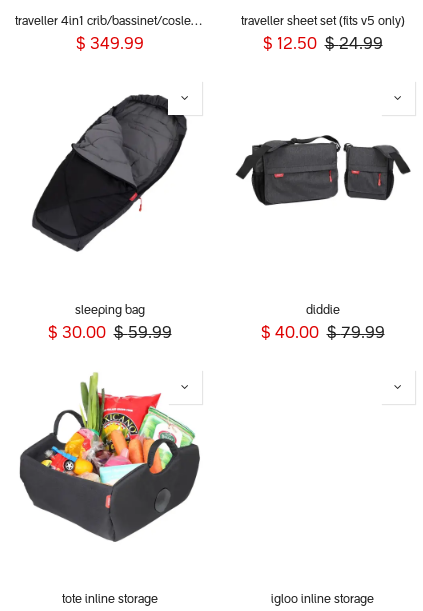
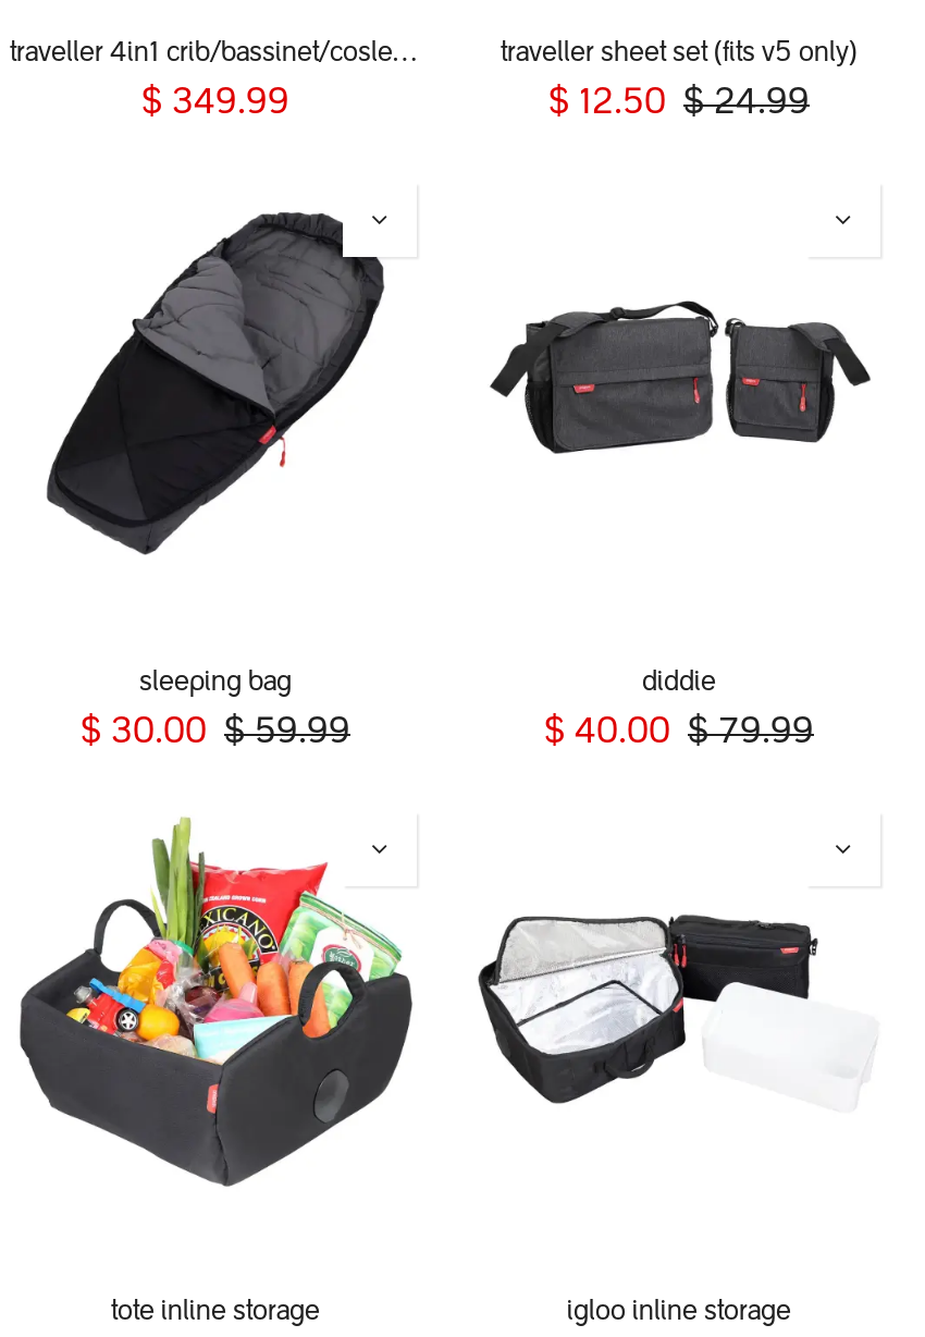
+ [image]
